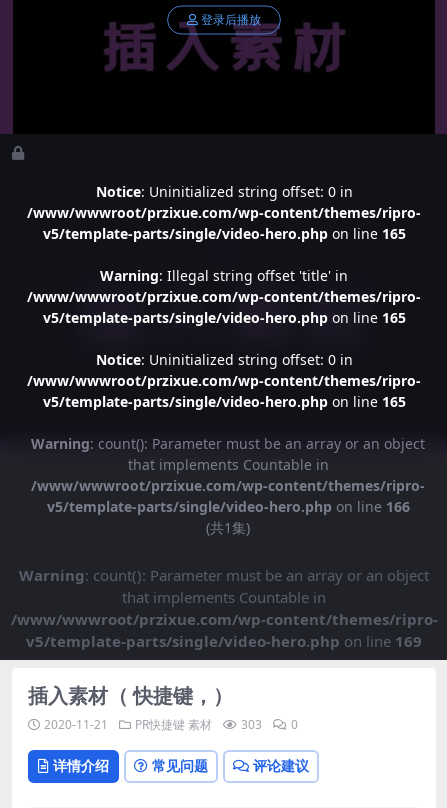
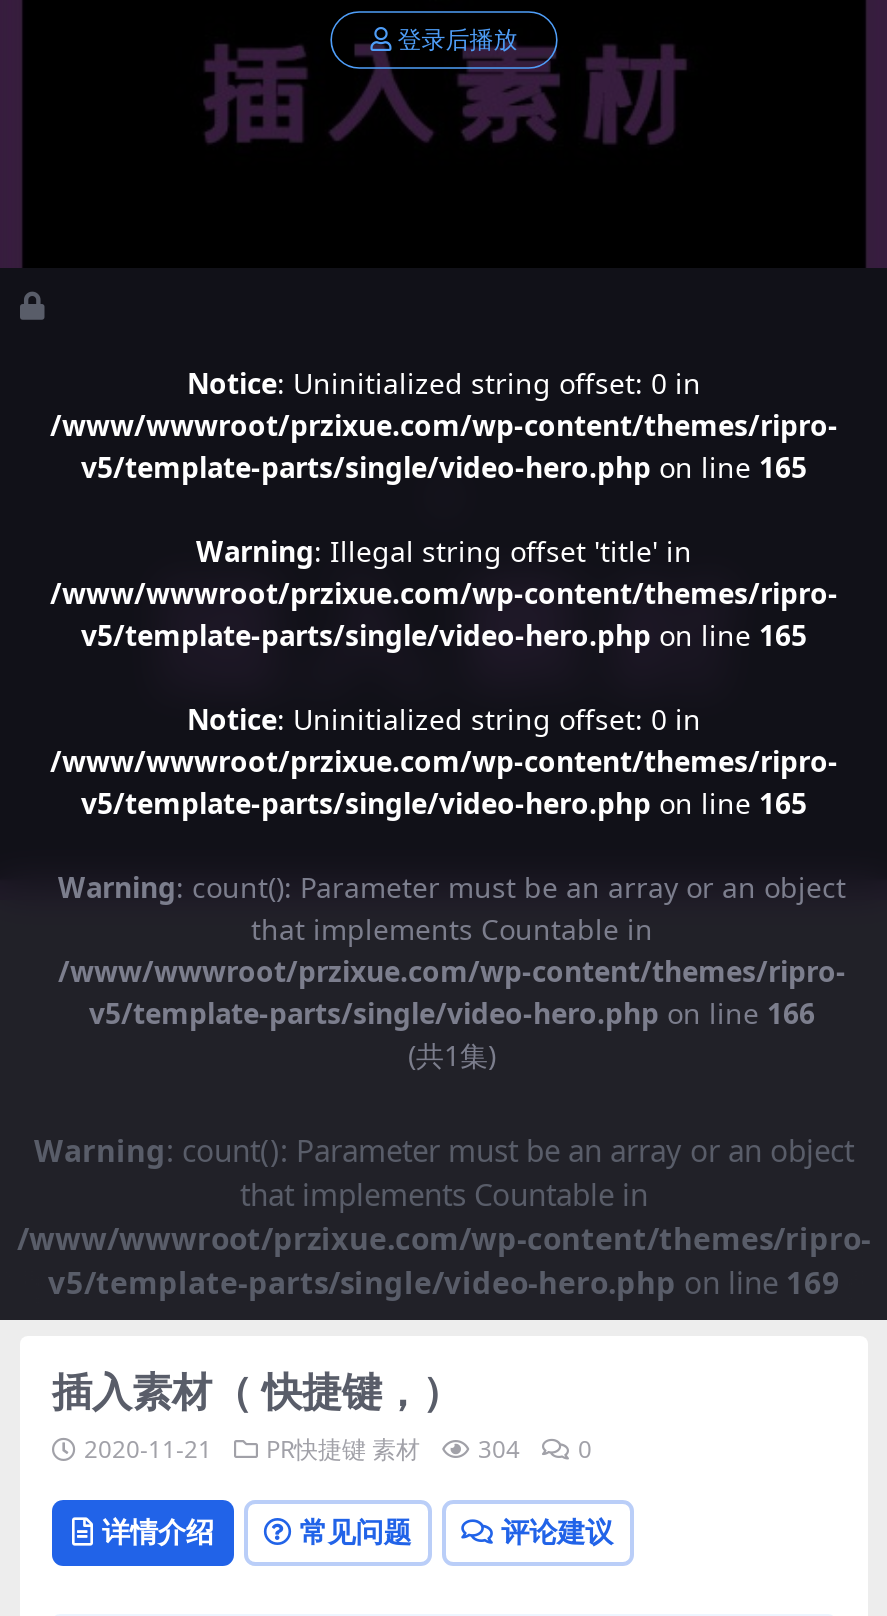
- 2020-11-21 PR快捷键 素材 303 0
+ 2020-11-21 PR快捷键 素材 304 0
